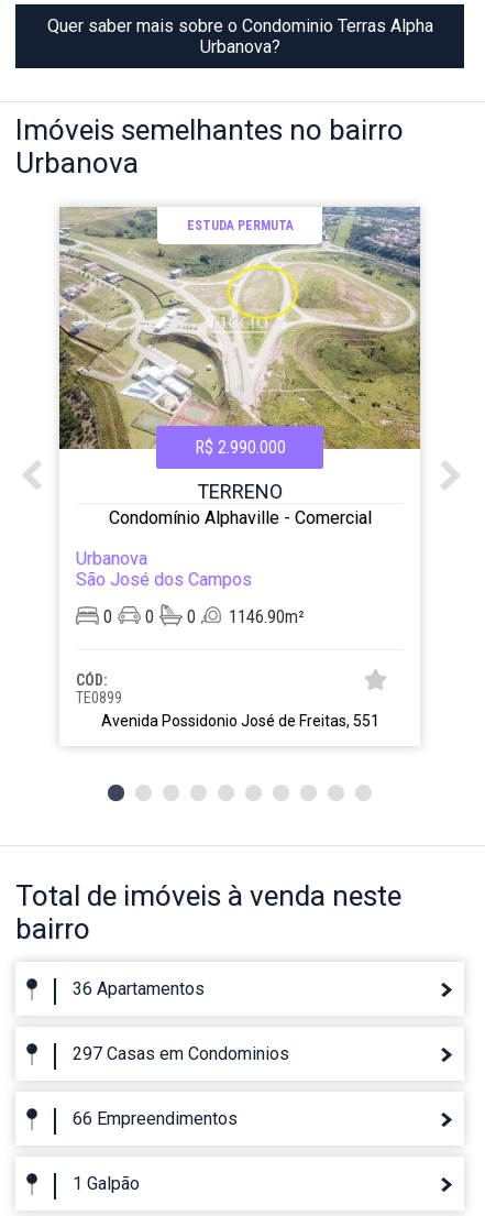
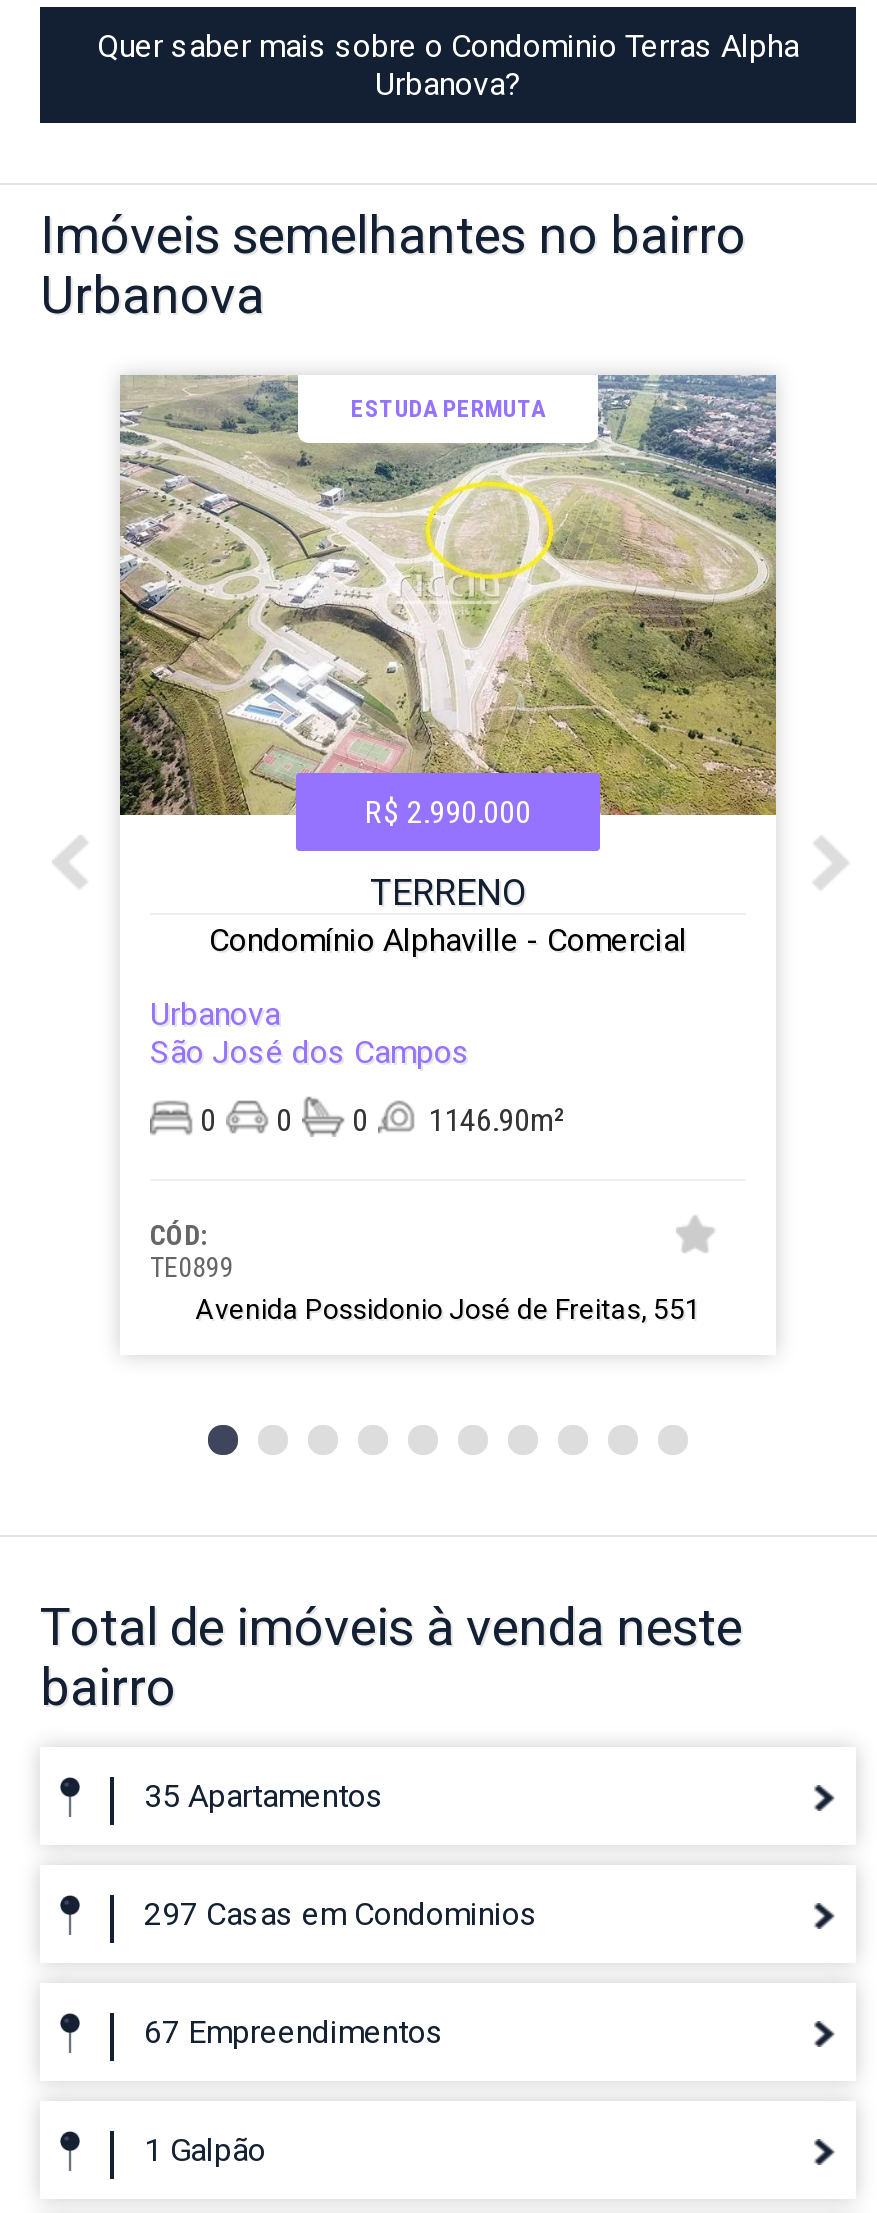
- 36 Apartamentos
+ 35 Apartamentos

- 66 Empreendimentos
+ 67 Empreendimentos
